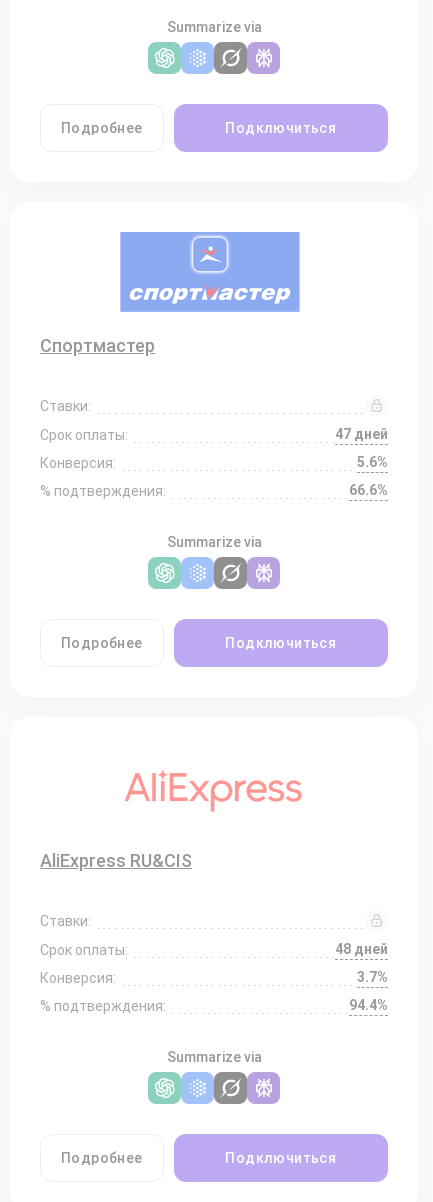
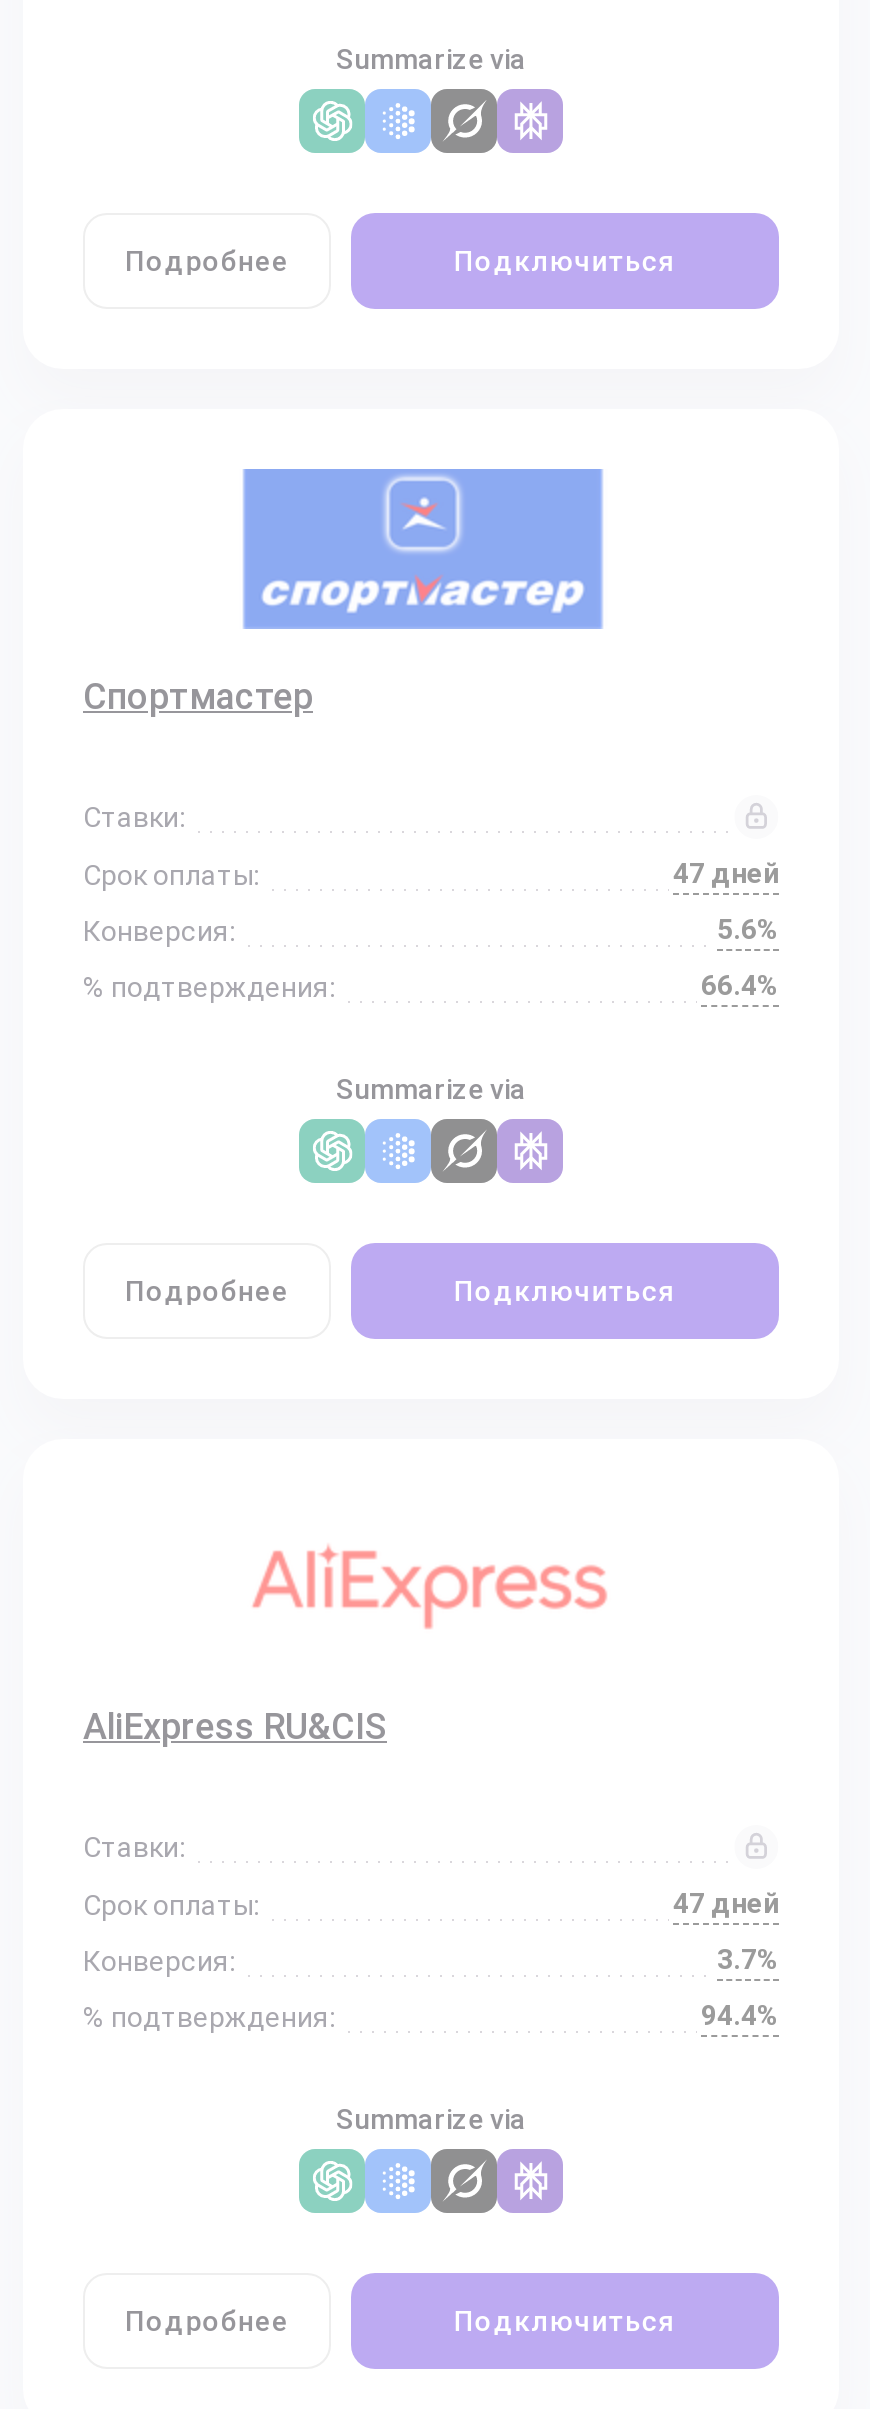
- 66.6%
+ 66.4%

- 48 дней
+ 47 дней
